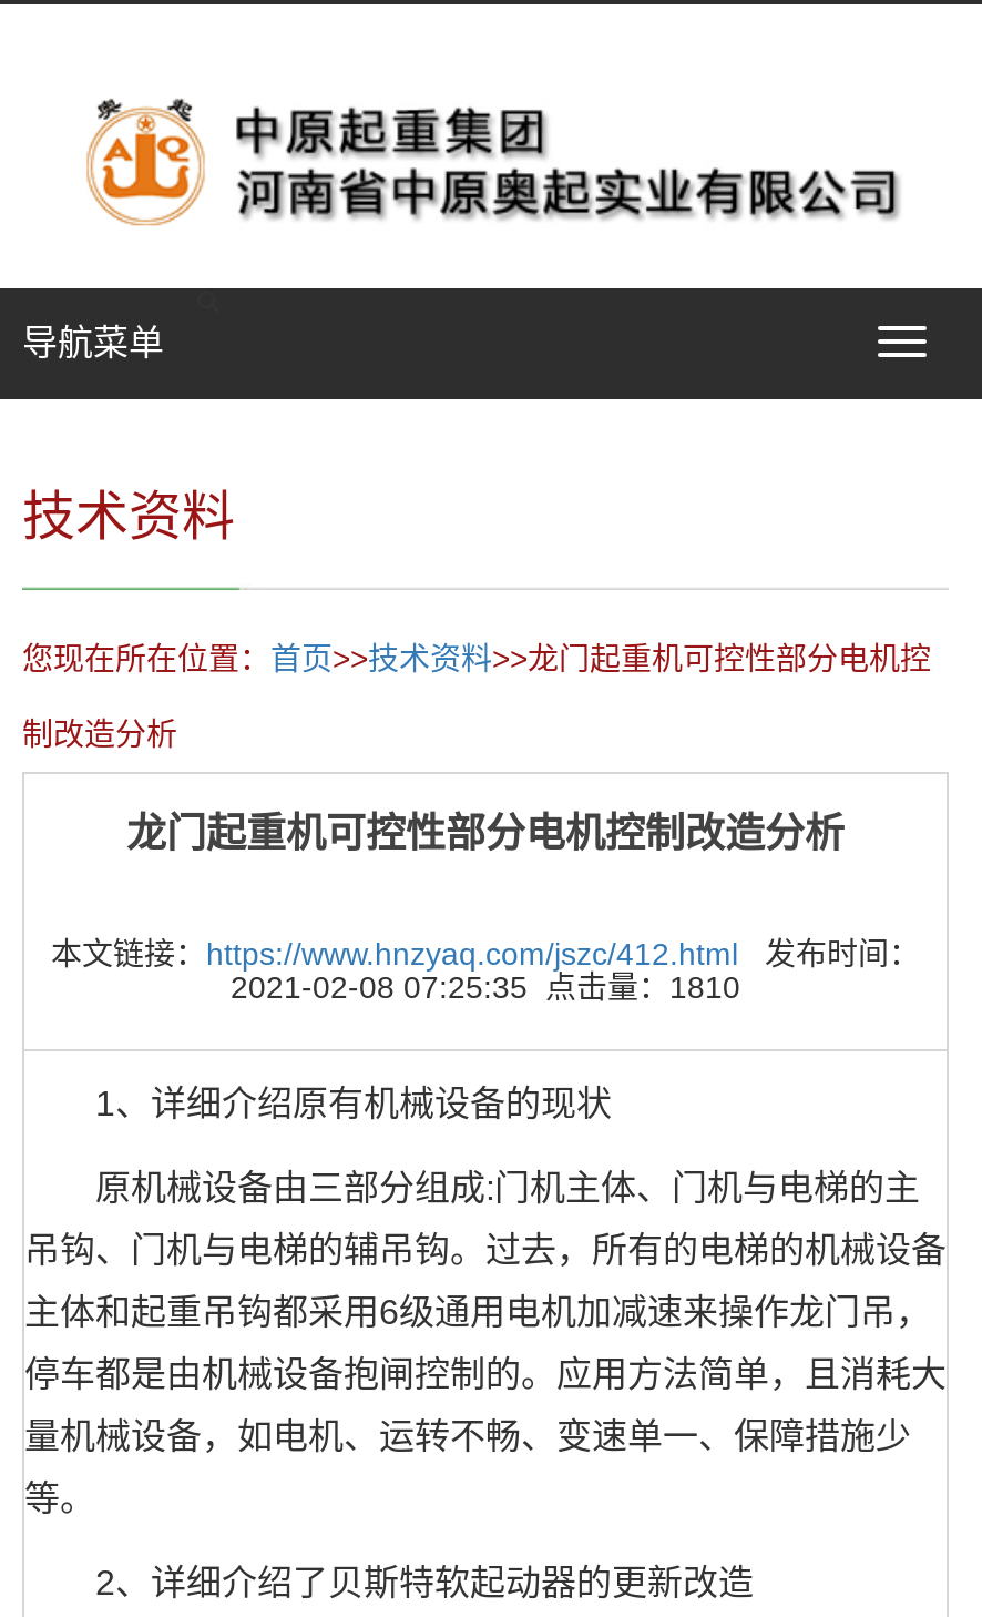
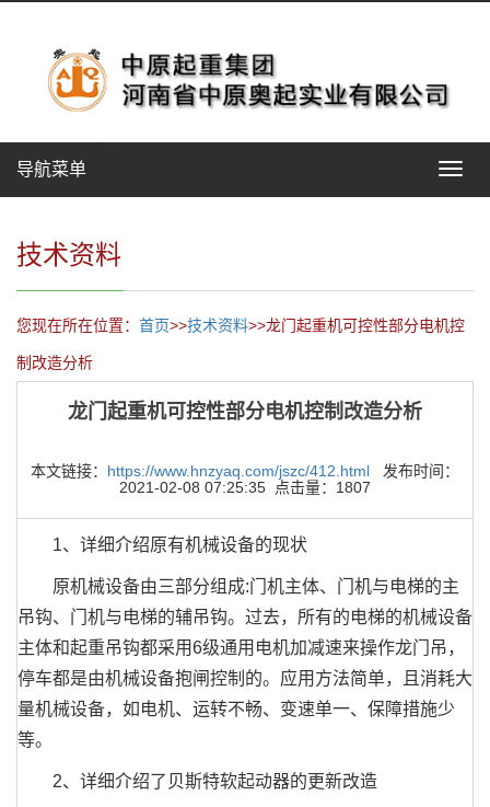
- 2021-02-08 07:25:35 点击量：1810
+ 2021-02-08 07:25:35 点击量：1807
